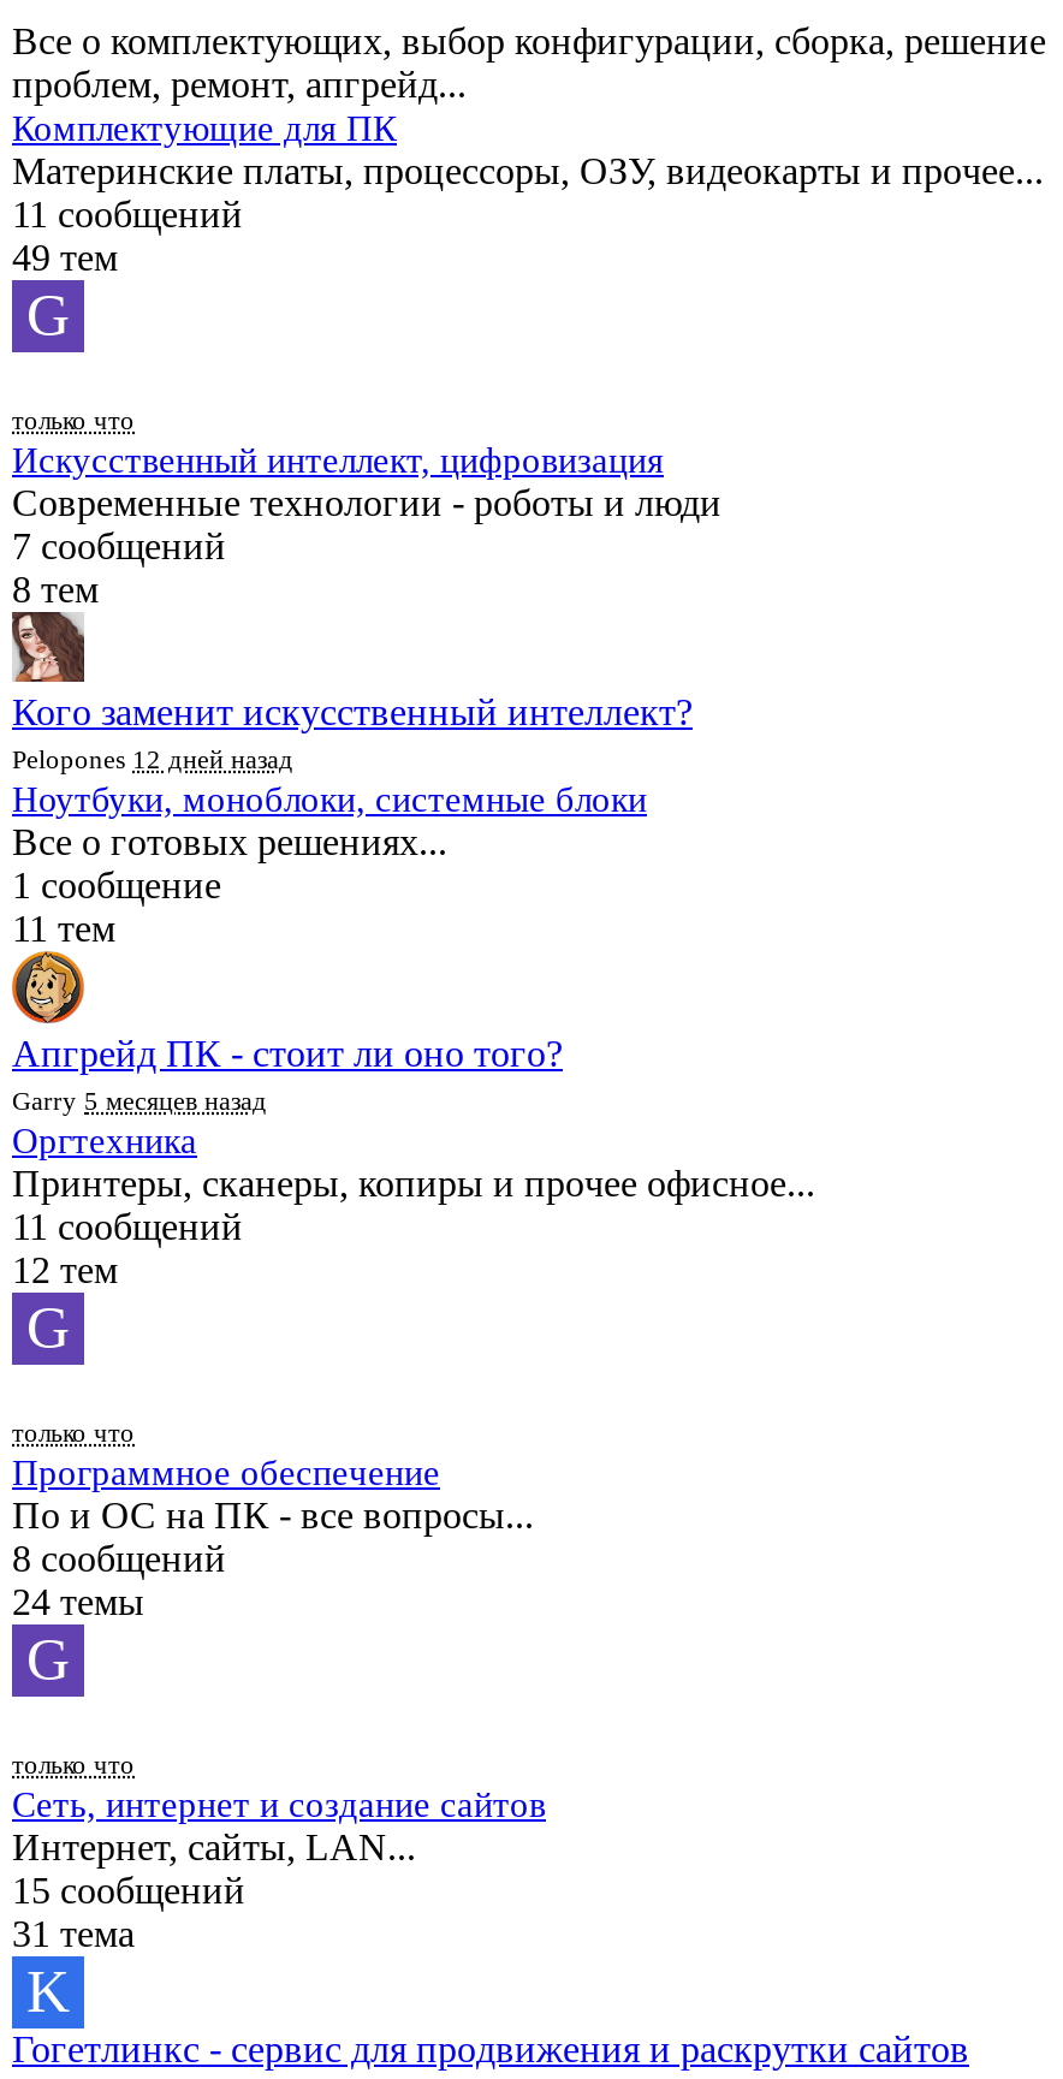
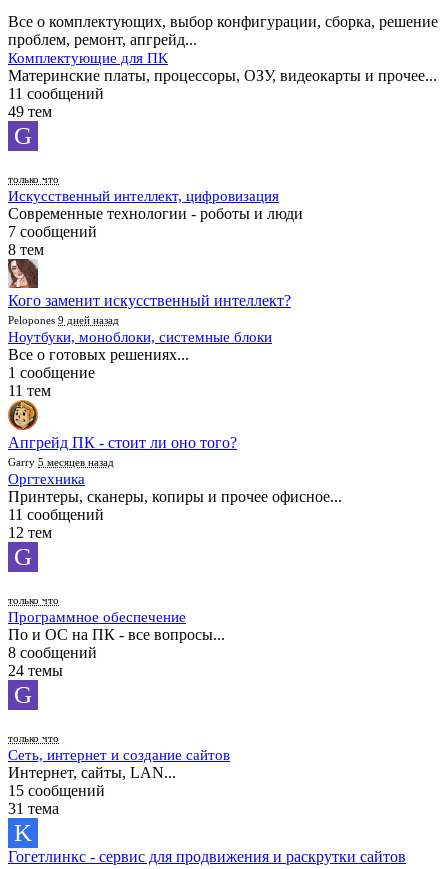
- Pelopones 12 дней назад
+ Pelopones 9 дней назад
